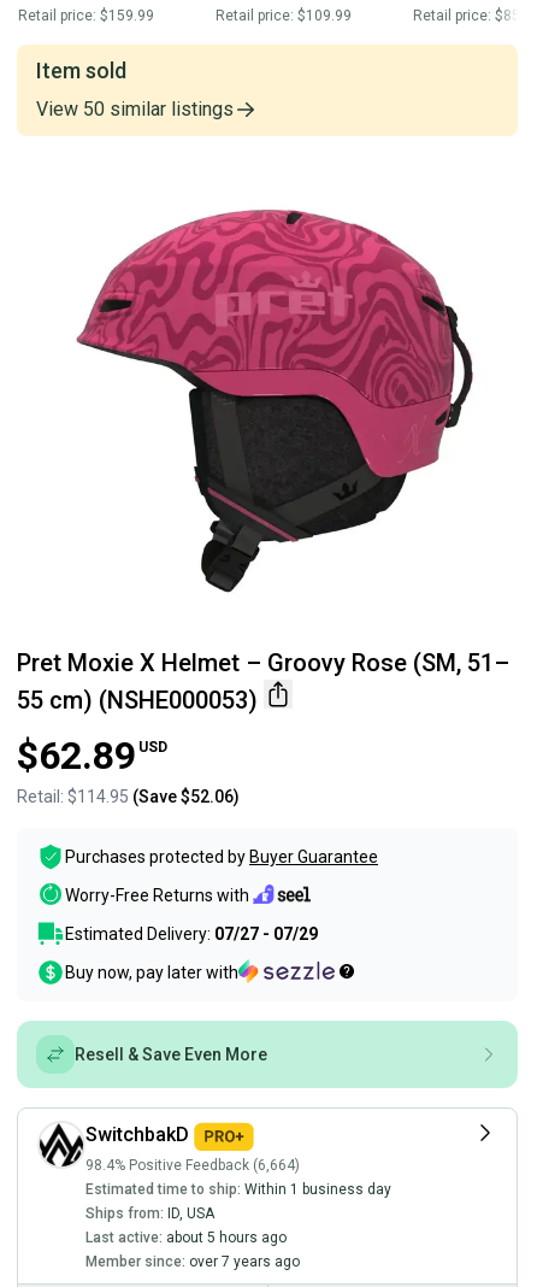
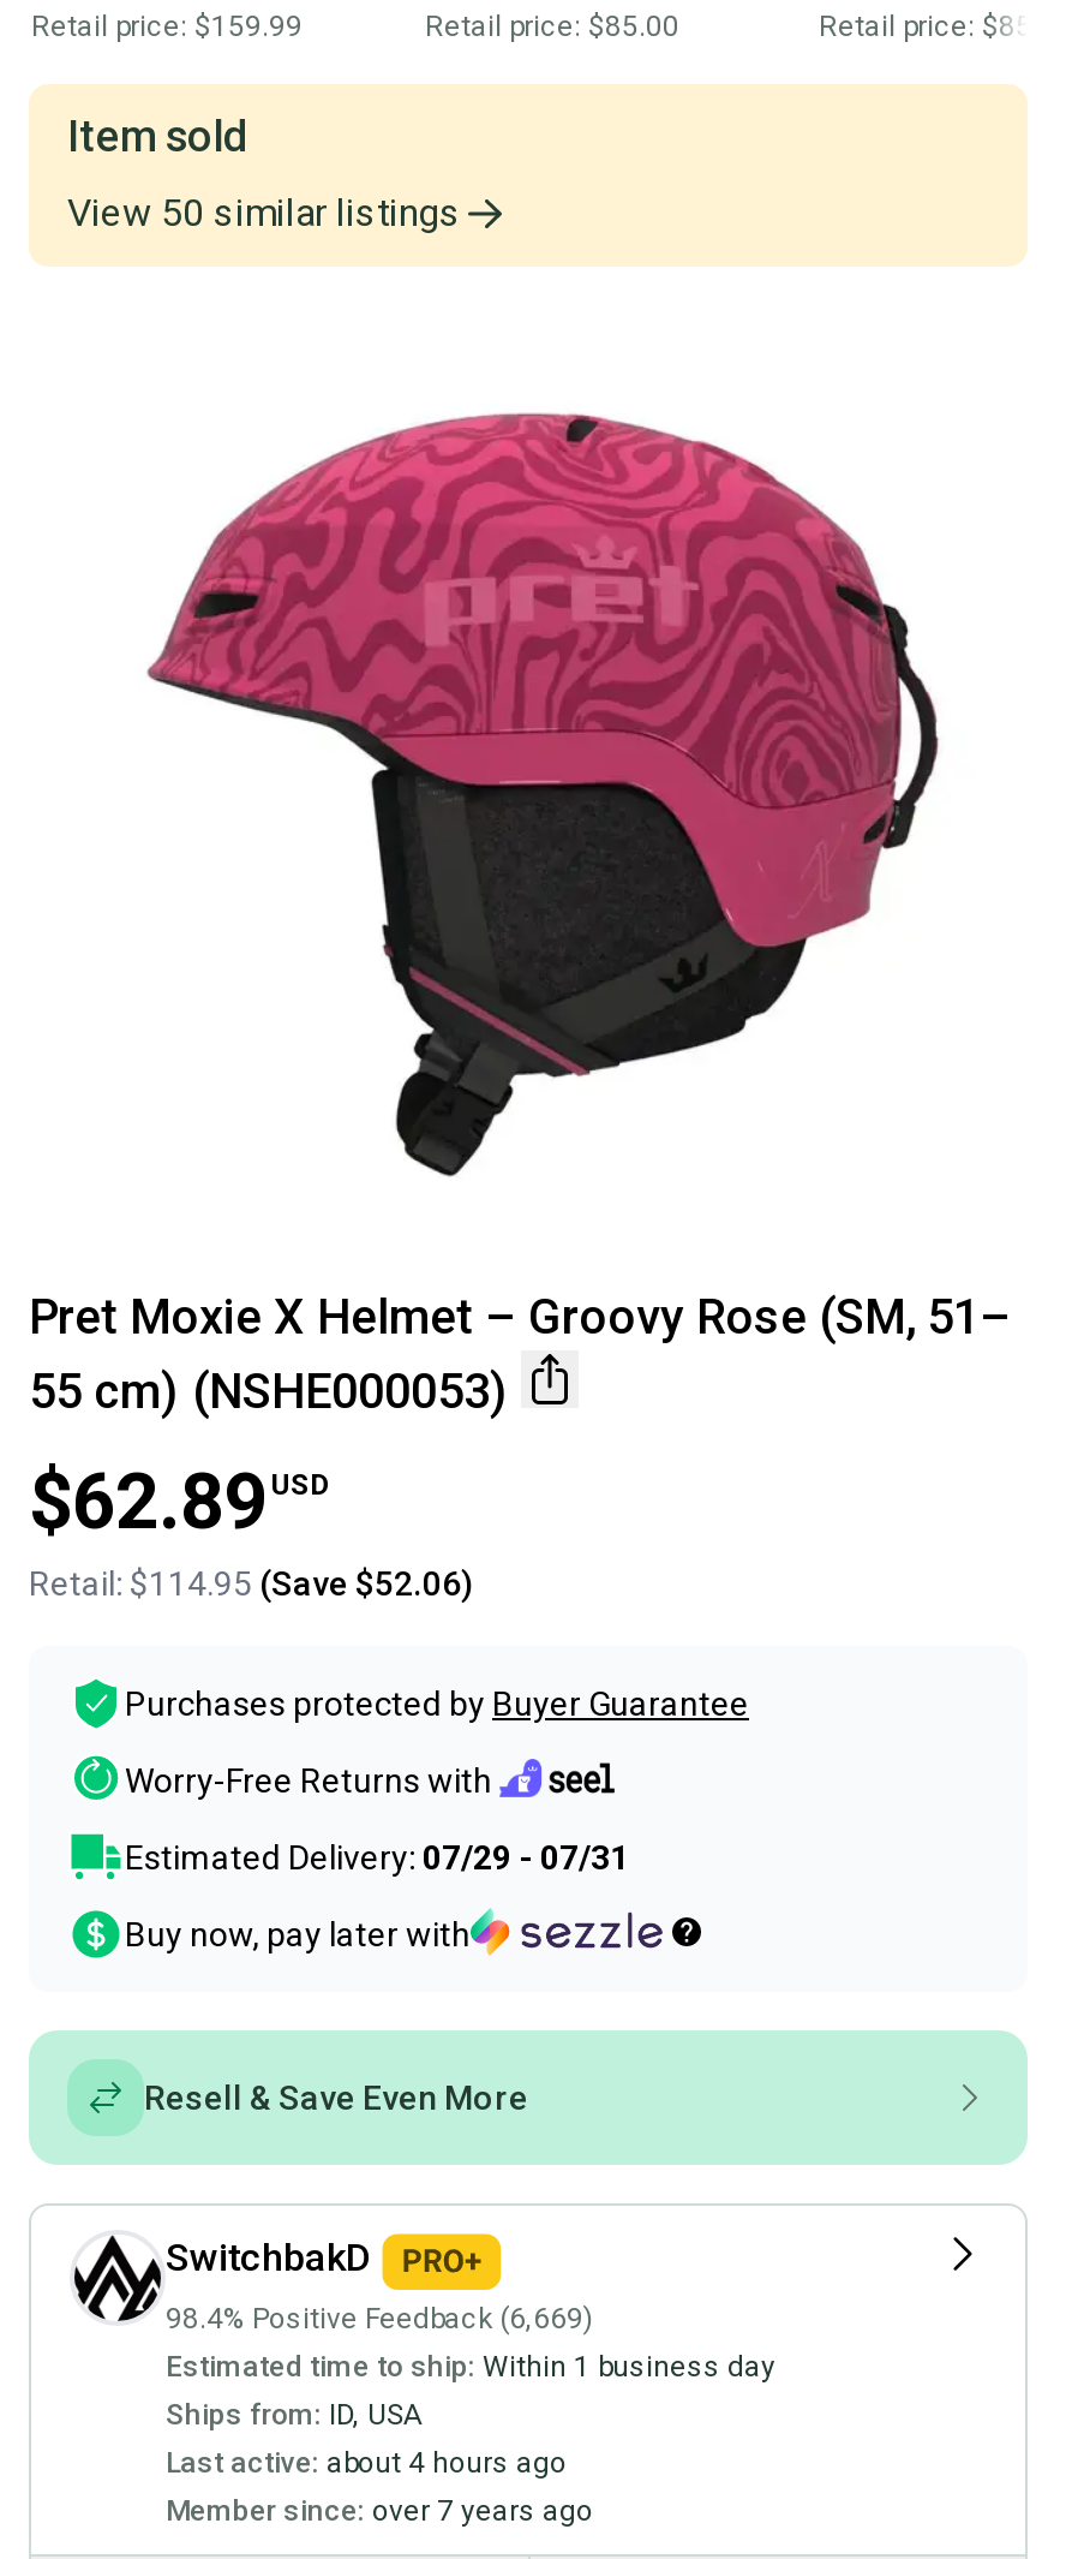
- Retail price: $109.99
+ Retail price: $85.00

- Estimated Delivery: 07/27 - 07/29
+ Estimated Delivery: 07/29 - 07/31

- 98.4% Positive Feedback (6,664)
+ 98.4% Positive Feedback (6,669)

- Last active: about 5 hours ago
+ Last active: about 4 hours ago
